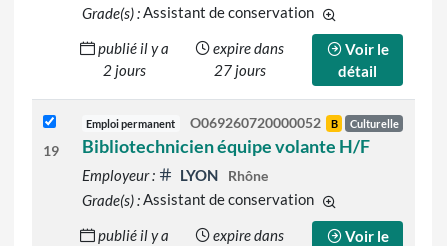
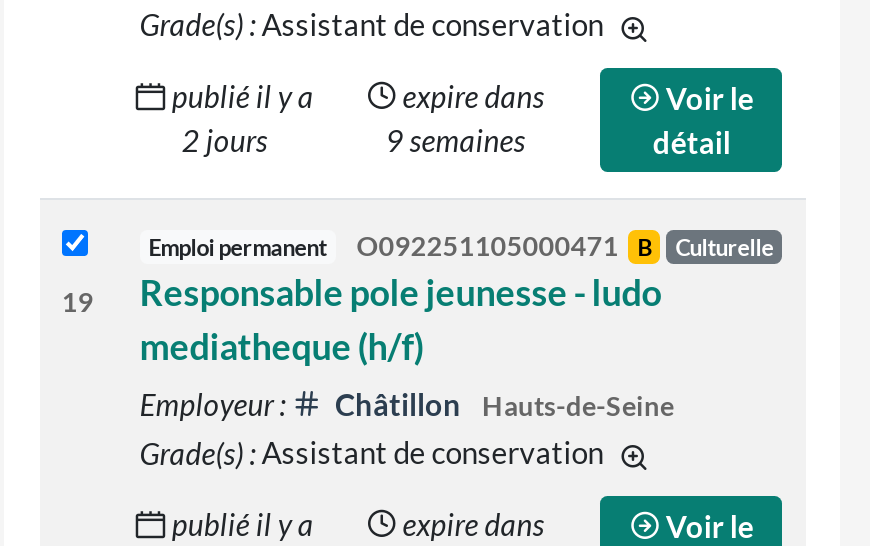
- 27 jours
+ 9 semaines

- O069260720000052
- Bibliotechnicien équipe volante H/F
+ O092251105000471
+ Responsable pole jeunesse - ludo
+ mediatheque (h/f)

- LYON Rhône
+ Châtillon Hauts-de-Seine
